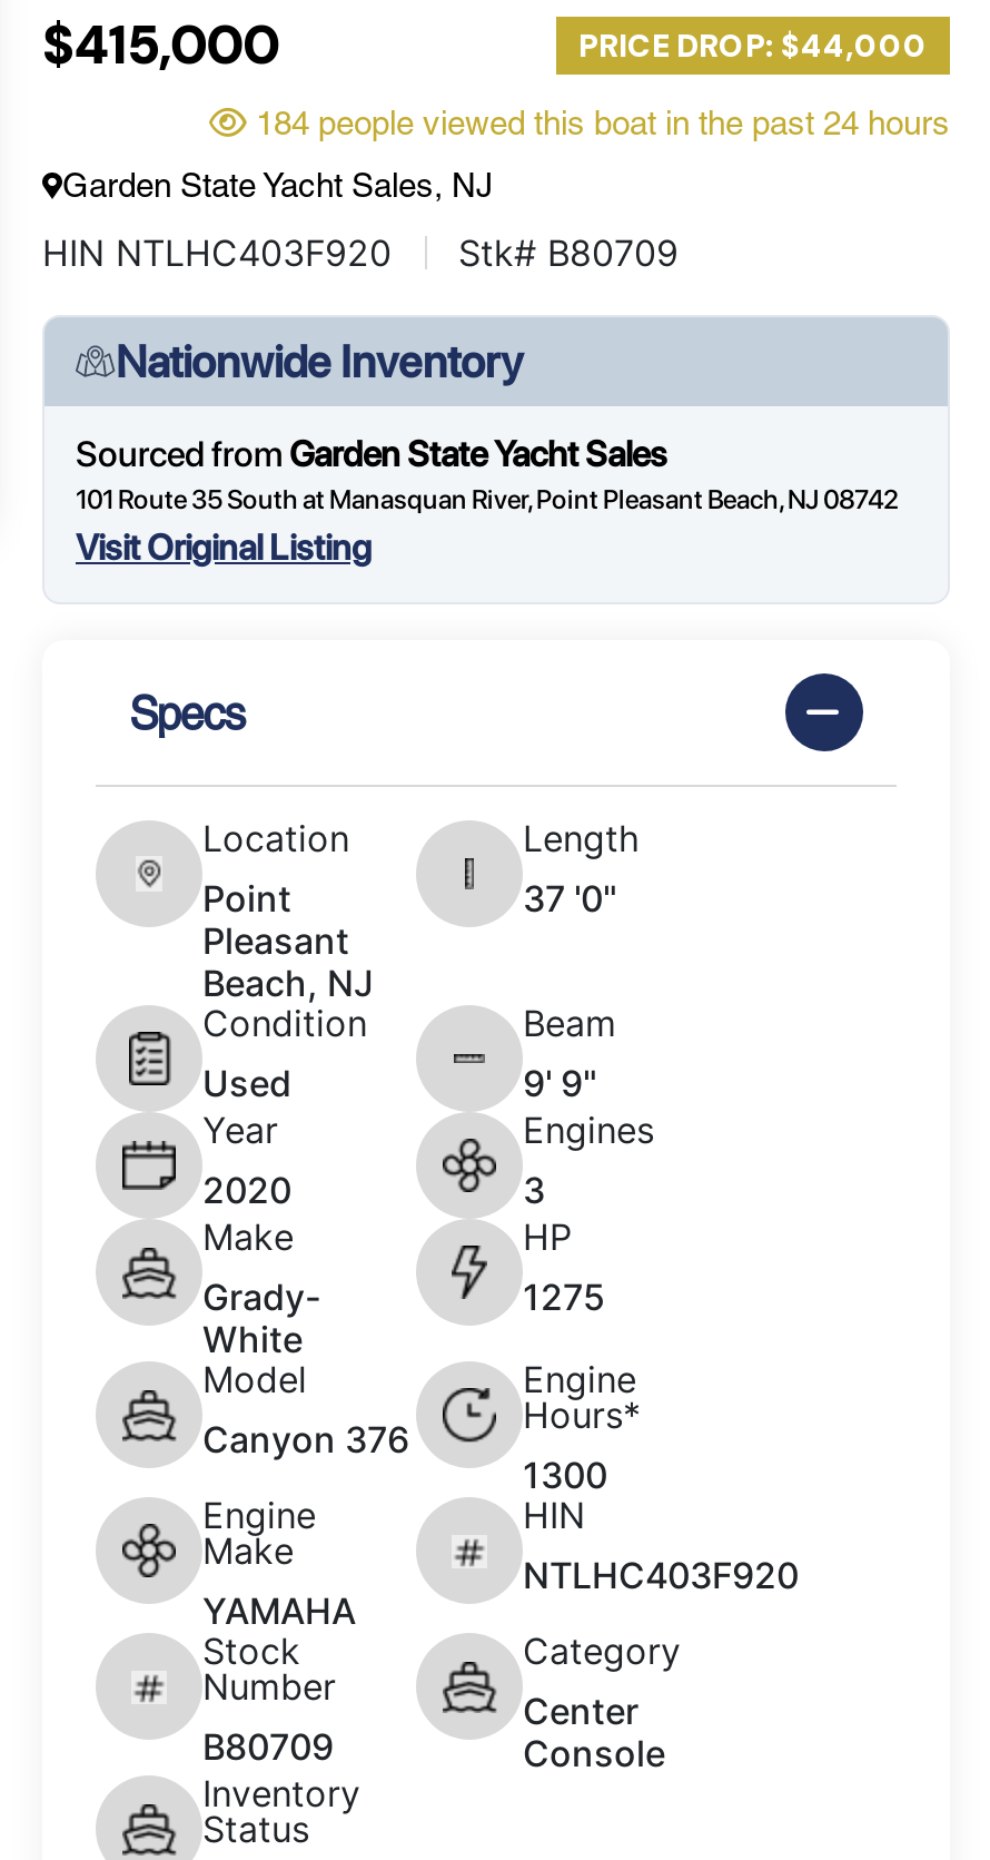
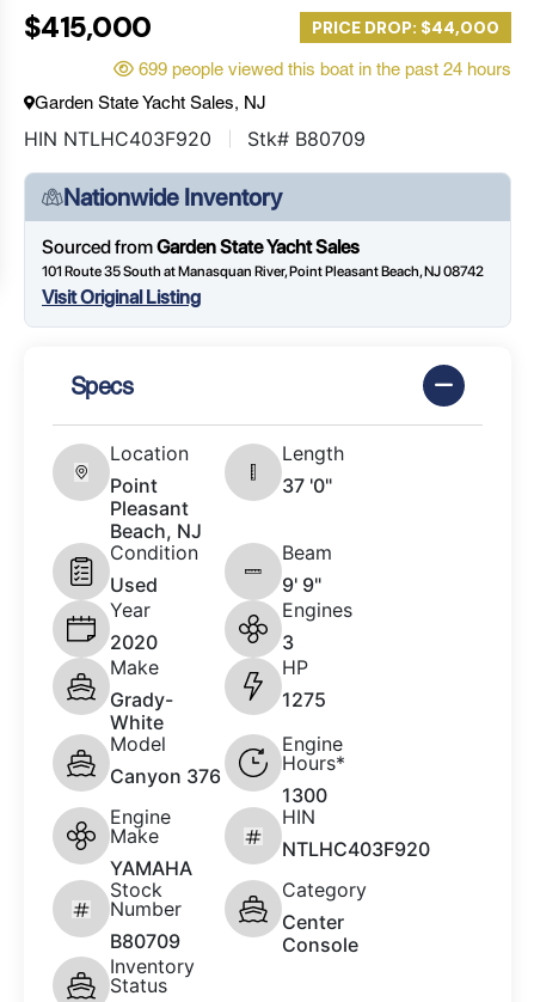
- 184 people viewed this boat in the past 24 hours
+ 699 people viewed this boat in the past 24 hours
